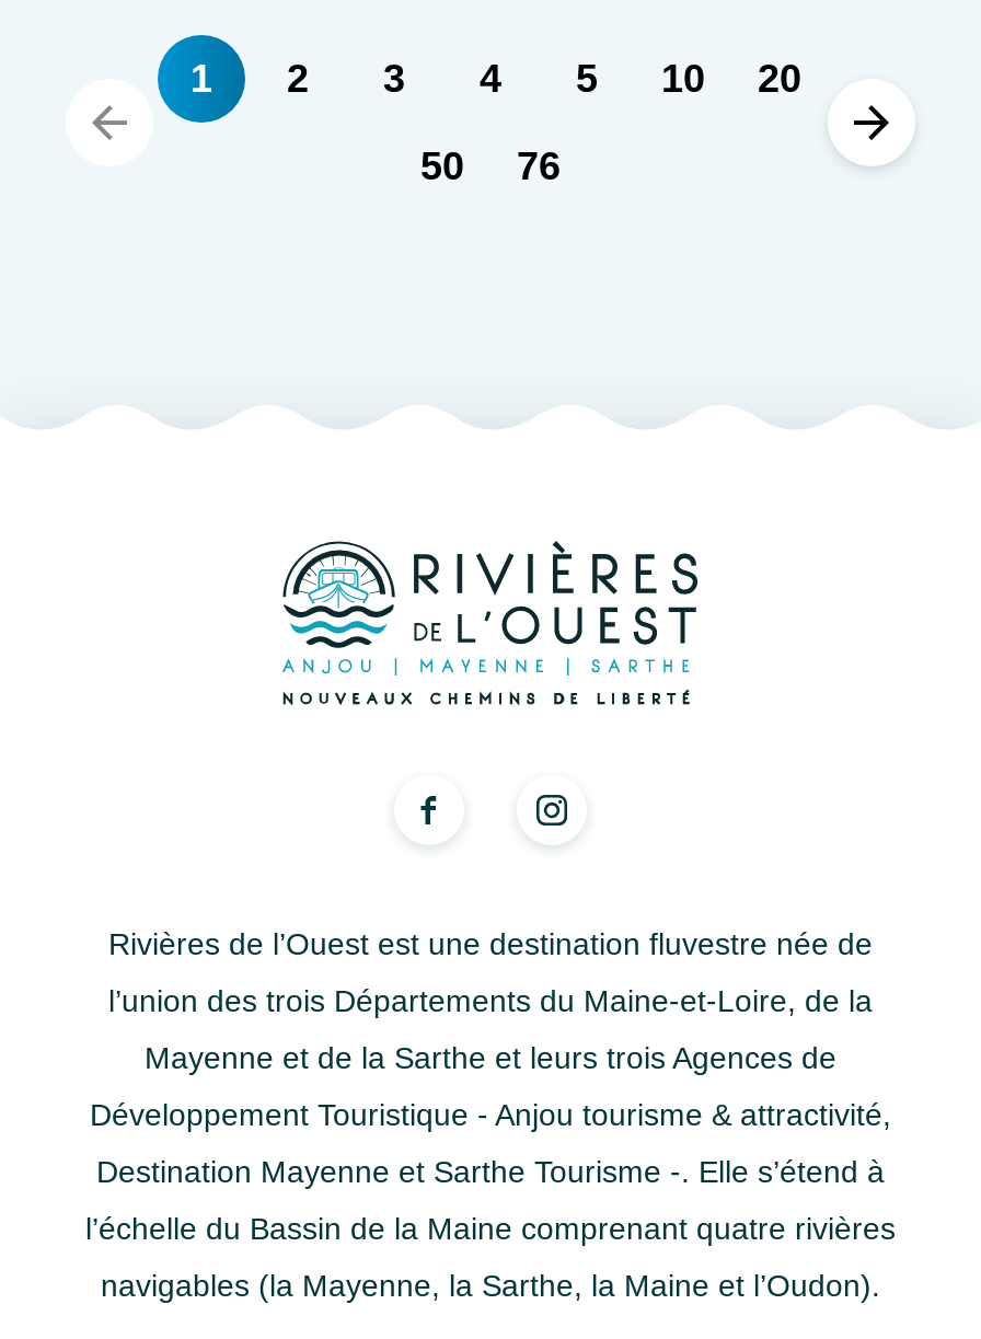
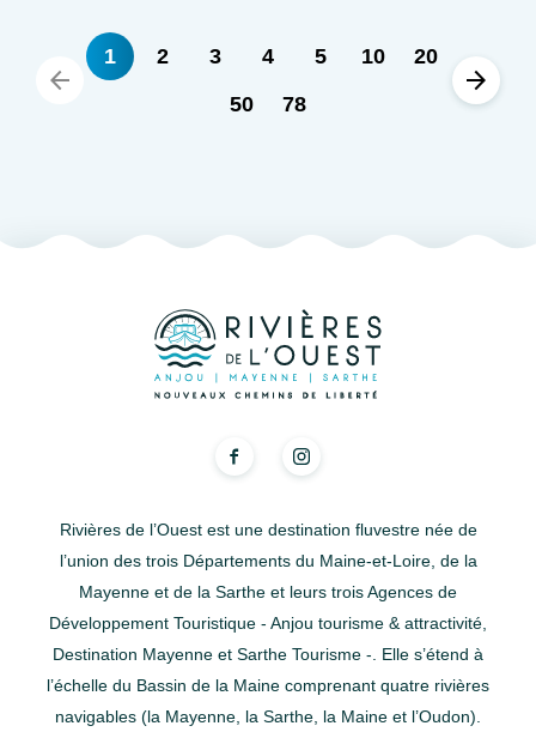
- 50 76
+ 50 78
